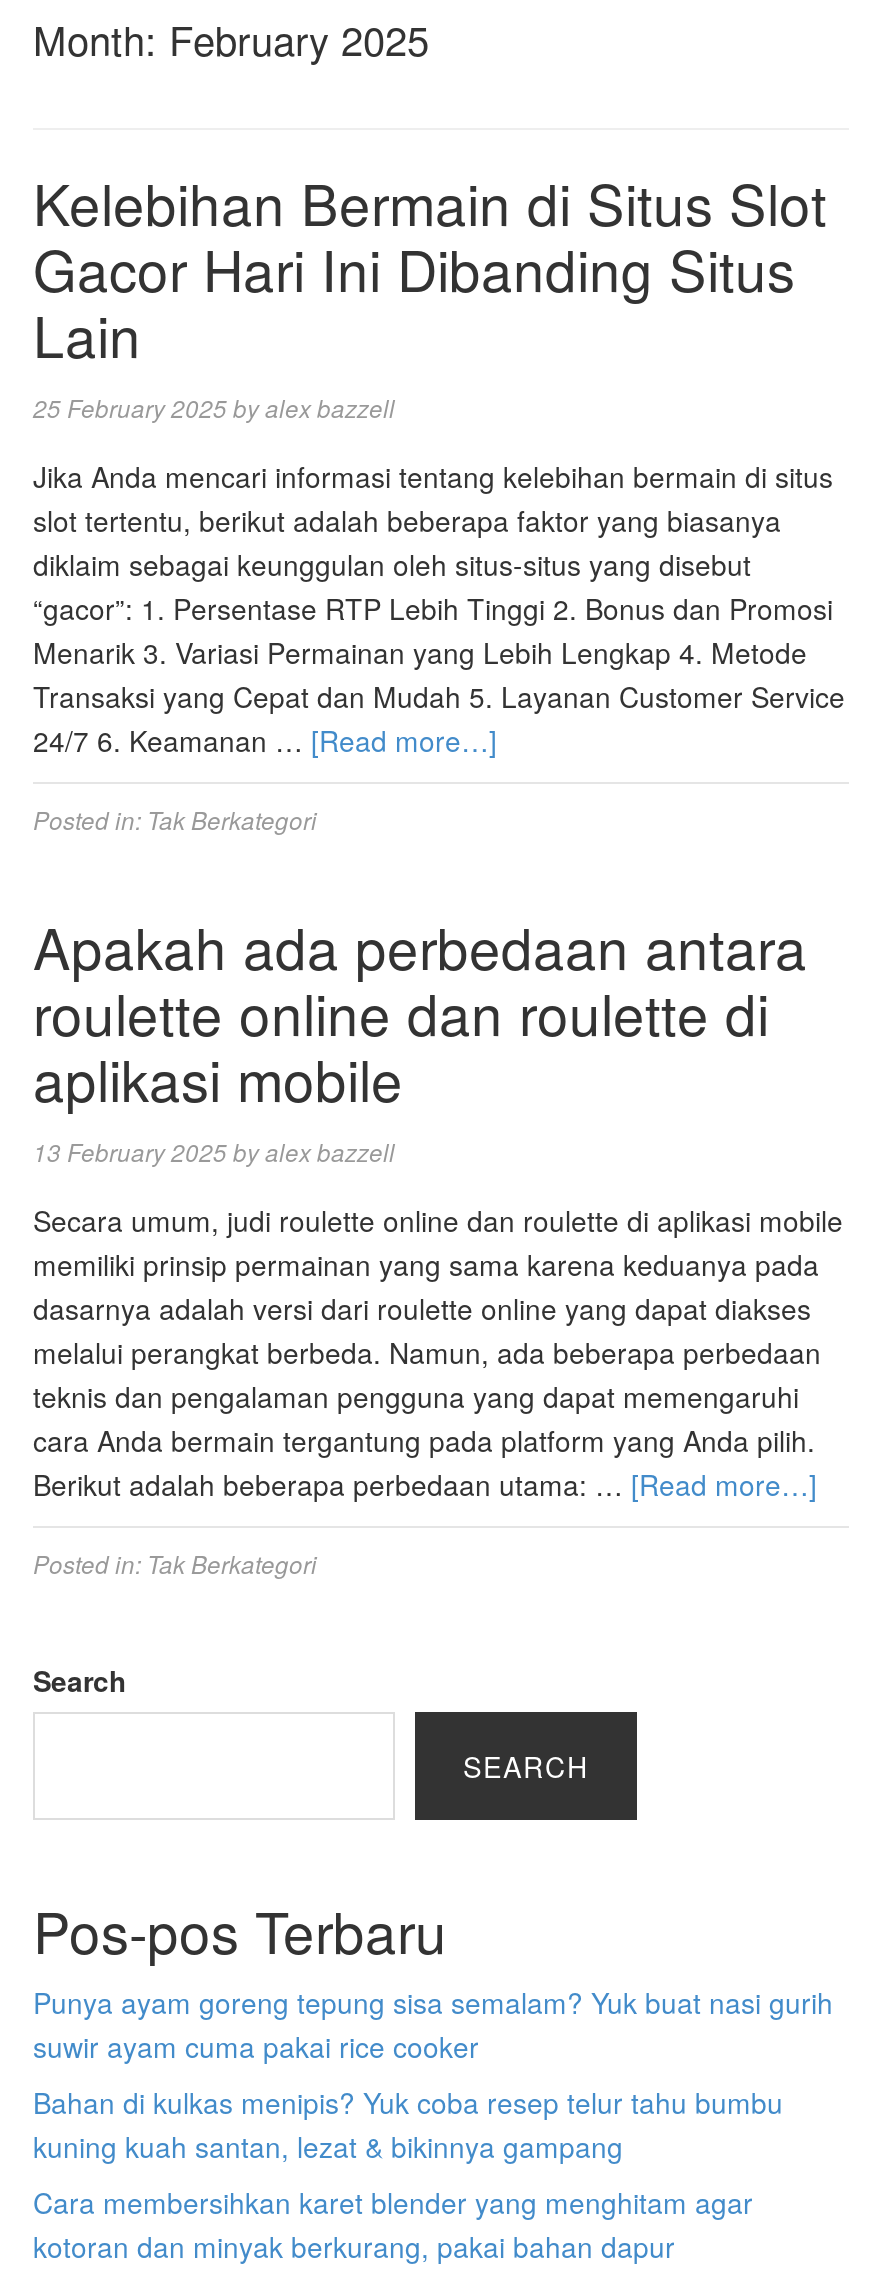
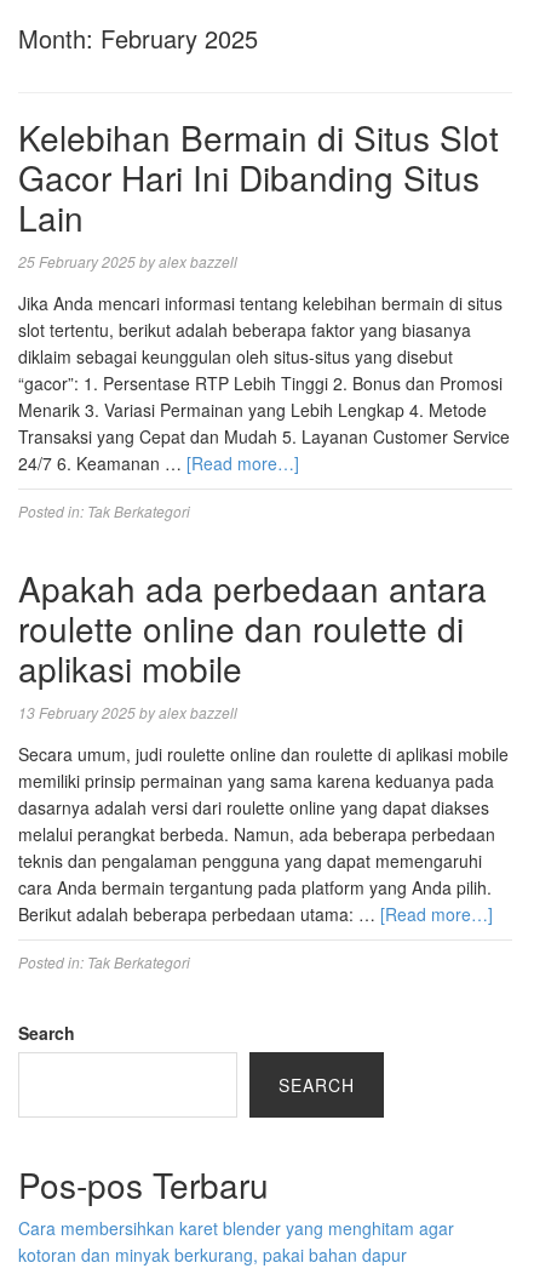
- Punya ayam goreng tepung sisa semalam? Yuk buat nasi gurih
- suwir ayam cuma pakai rice cooker
- Bahan di kulkas menipis? Yuk coba resep telur tahu bumbu
- kuning kuah santan, lezat & bikinnya gampang
